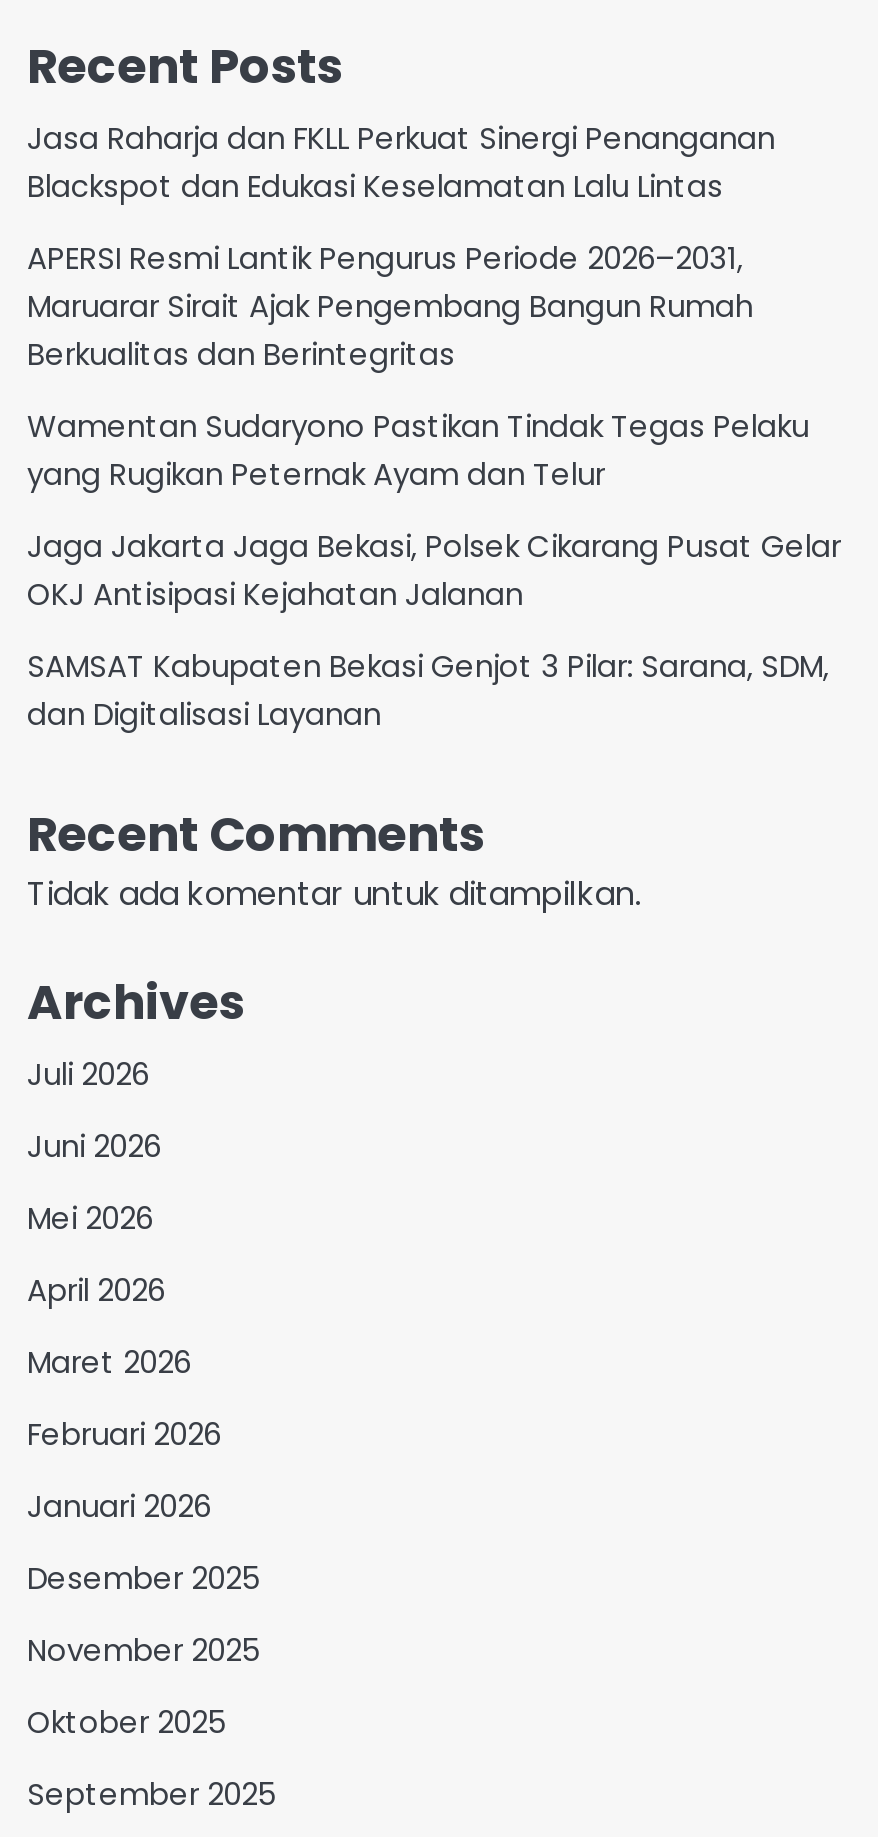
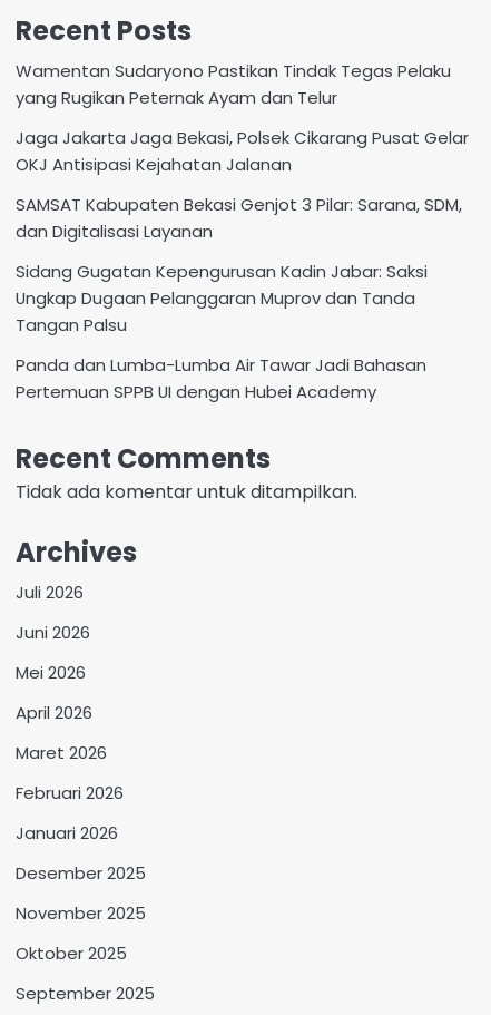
- Jasa Raharja dan FKLL Perkuat Sinergi Penanganan
- Blackspot dan Edukasi Keselamatan Lalu Lintas
- APERSI Resmi Lantik Pengurus Periode 2026–2031,
- Maruarar Sirait Ajak Pengembang Bangun Rumah
- Berkualitas dan Berintegritas

moved up: Wamentan Sudaryono Pastikan Tindak Tegas Pelaku | yang Rugikan Peternak Ayam dan Telur | Jaga Jakarta Jaga Bekasi, Polsek Cikarang Pusat Gelar | OKJ Antisipasi Kejahatan Jalanan | SAMSAT Kabupaten Bekasi Genjot 3 Pilar: Sarana, SDM, | dan Digitalisasi Layanan

+ Sidang Gugatan Kepengurusan Kadin Jabar: Saksi
+ Ungkap Dugaan Pelanggaran Muprov dan Tanda
+ Tangan Palsu
+ Panda dan Lumba-Lumba Air Tawar Jadi Bahasan
+ Pertemuan SPPB UI dengan Hubei Academy
